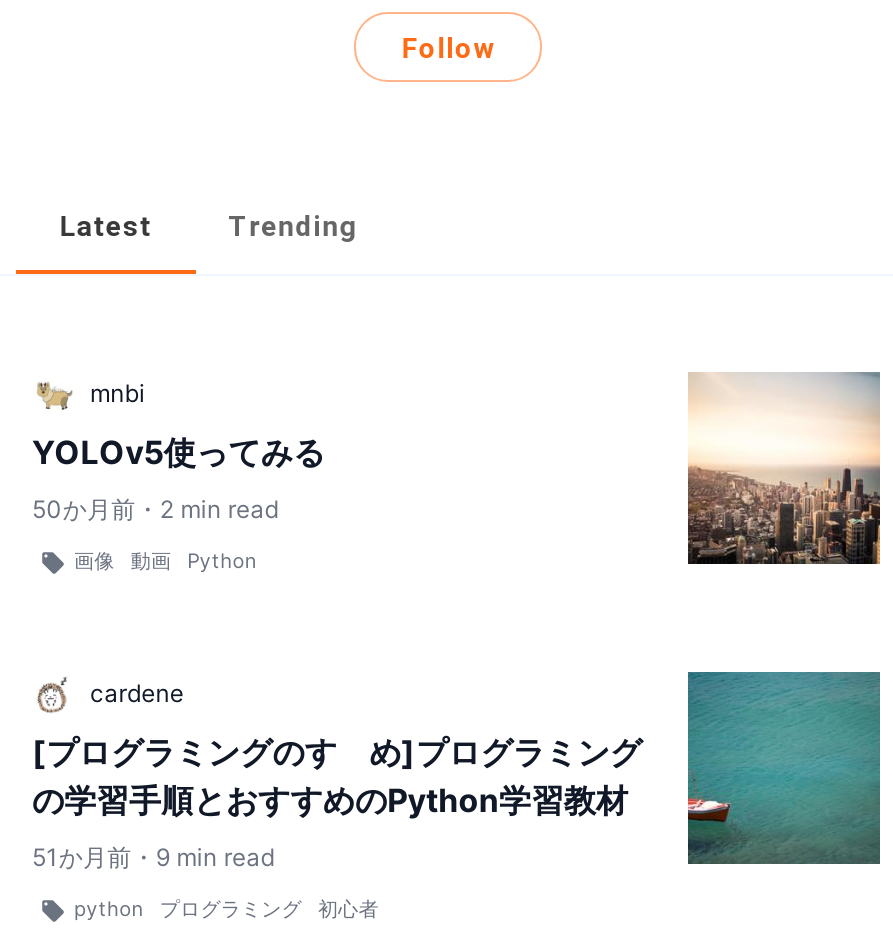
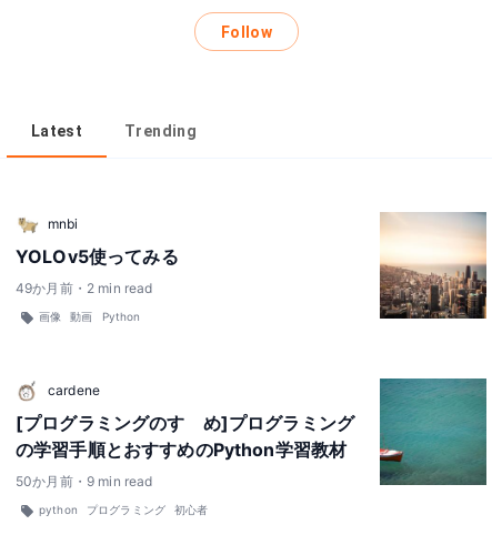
- 50か月前・2 min read
+ 49か月前・2 min read

- 51か月前・9 min read
+ 50か月前・9 min read
